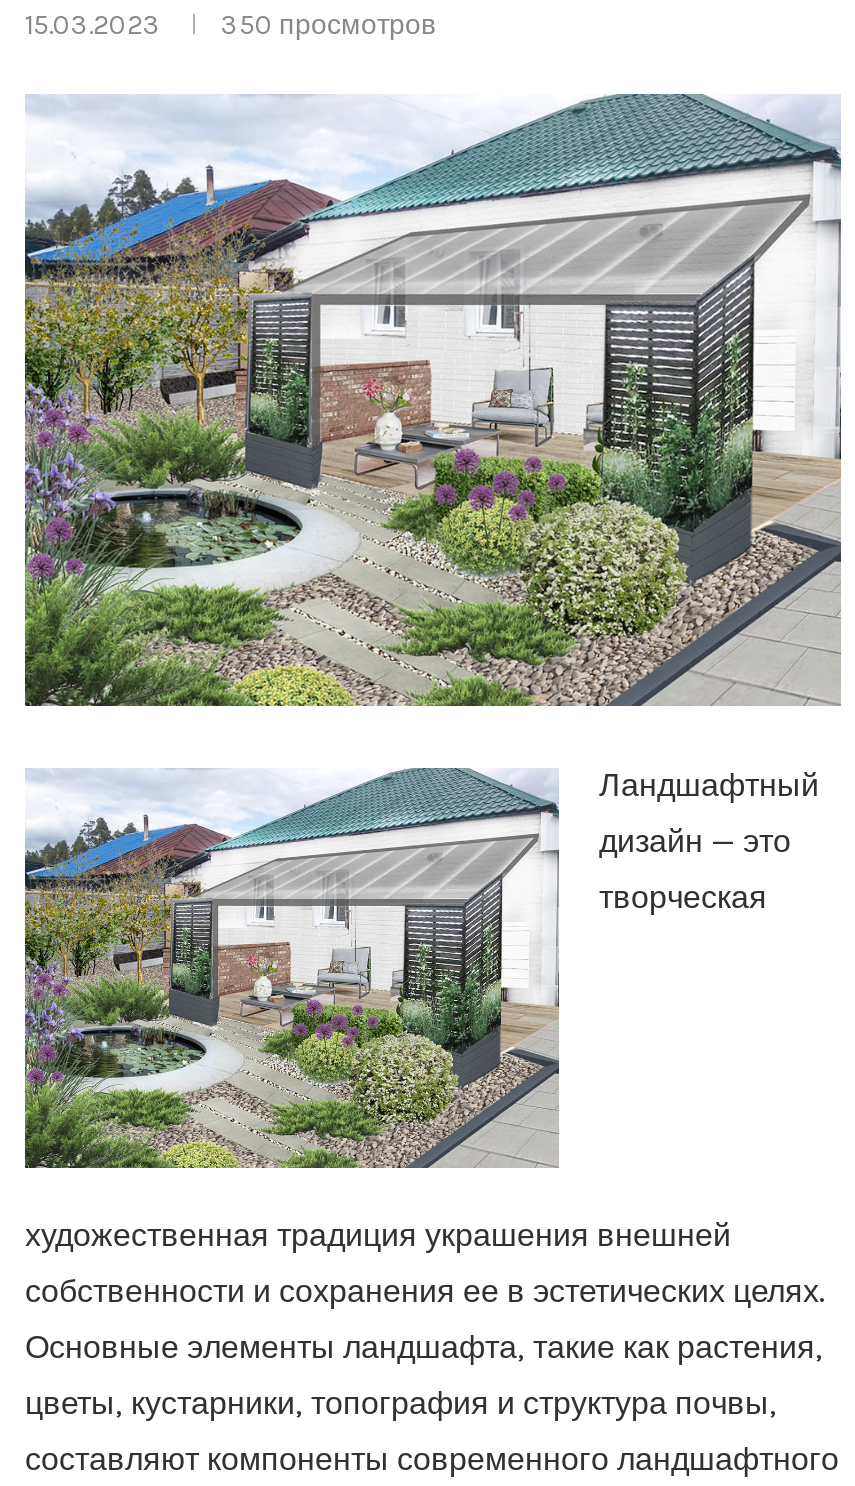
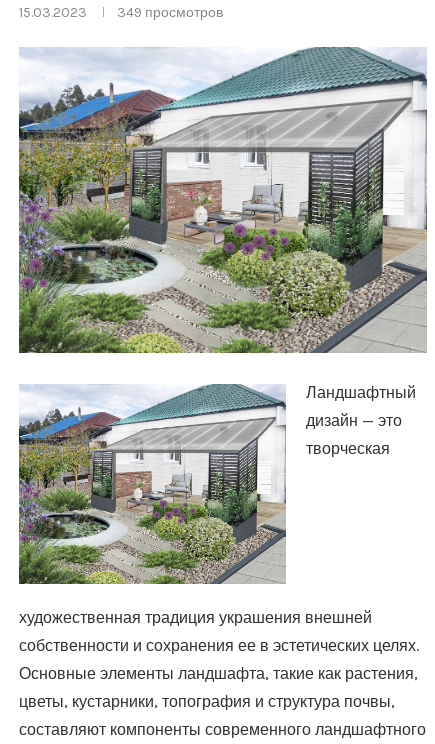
- 15.03.2023 350 просмотров
+ 15.03.2023 349 просмотров
